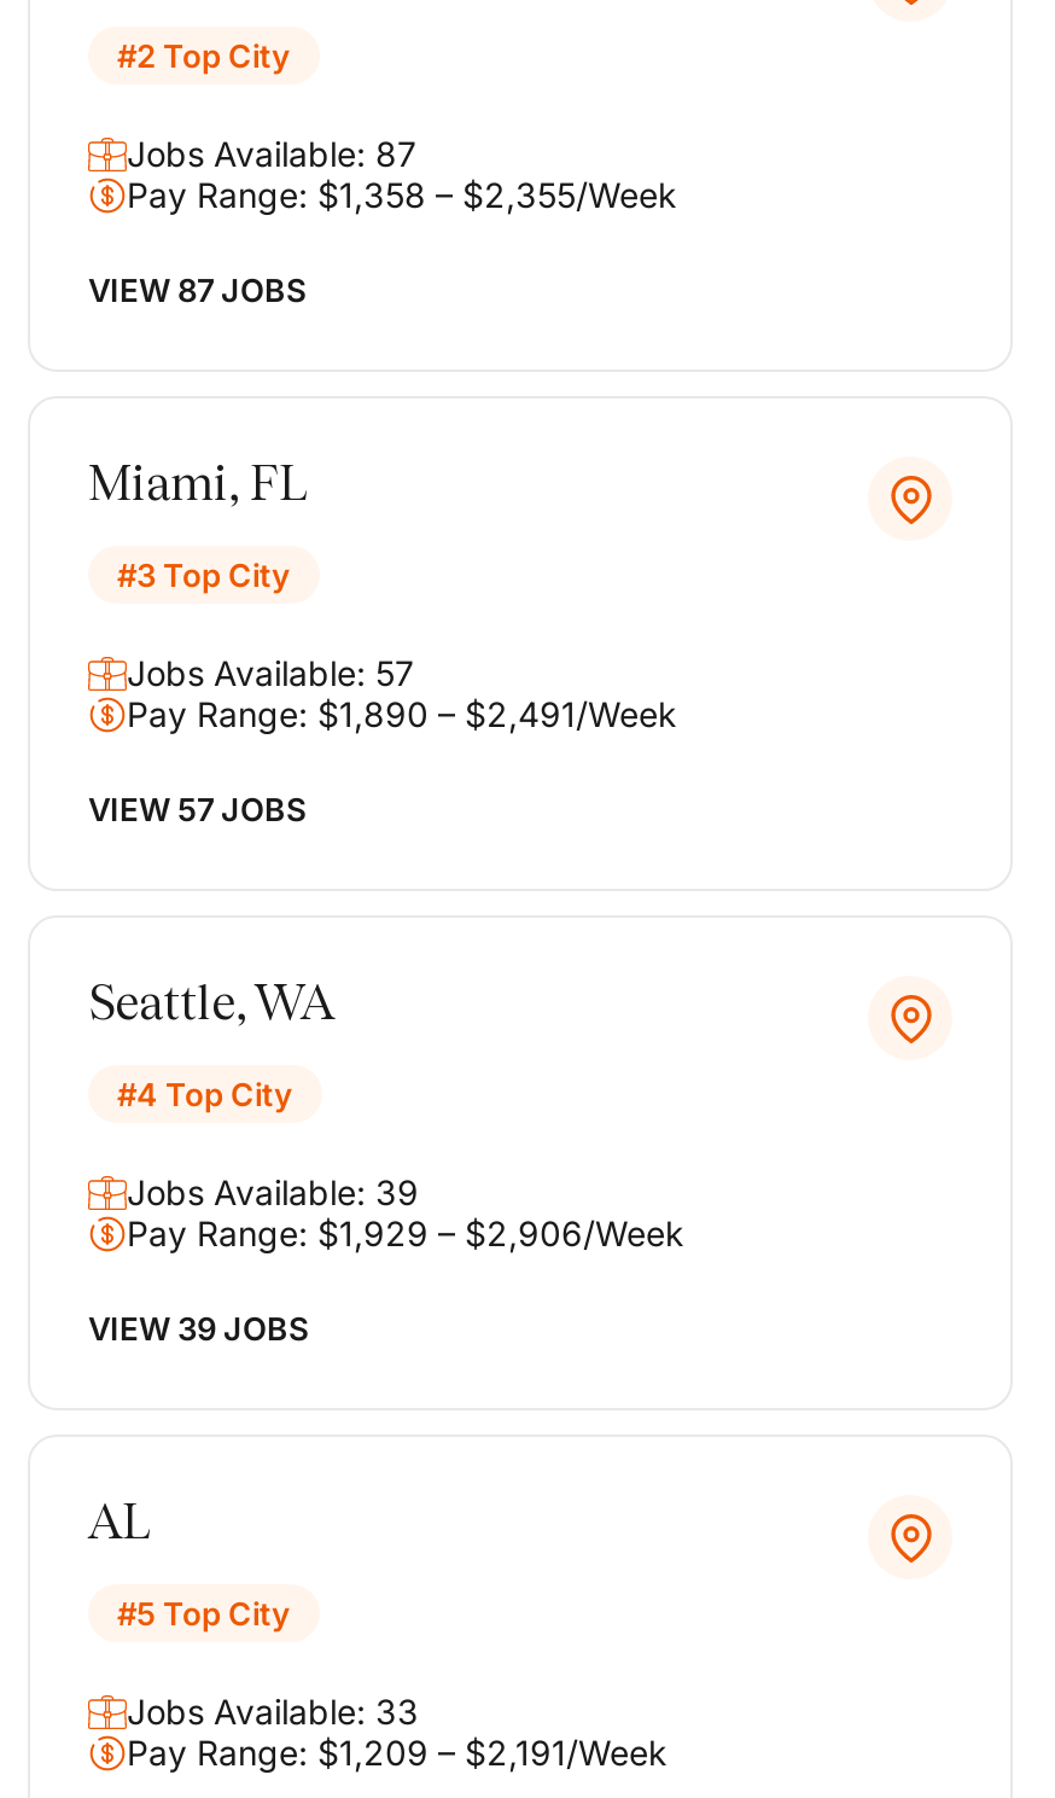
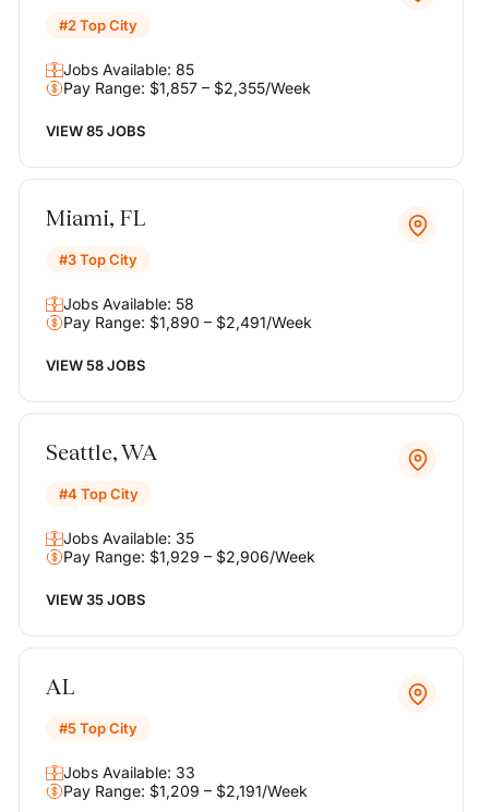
- Jobs Available: 87
+ Jobs Available: 85

- Pay Range: $1,358 – $2,355/Week
+ Pay Range: $1,857 – $2,355/Week

- VIEW 87 JOBS
+ VIEW 85 JOBS

- Jobs Available: 57
+ Jobs Available: 58

- VIEW 57 JOBS
+ VIEW 58 JOBS

- Jobs Available: 39
+ Jobs Available: 35

- VIEW 39 JOBS
+ VIEW 35 JOBS
